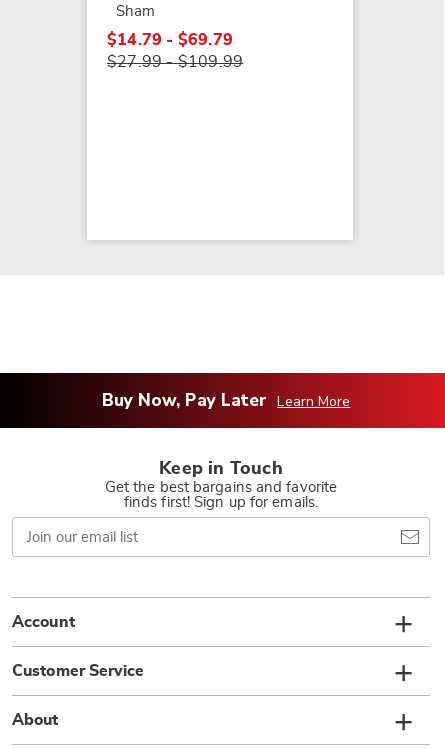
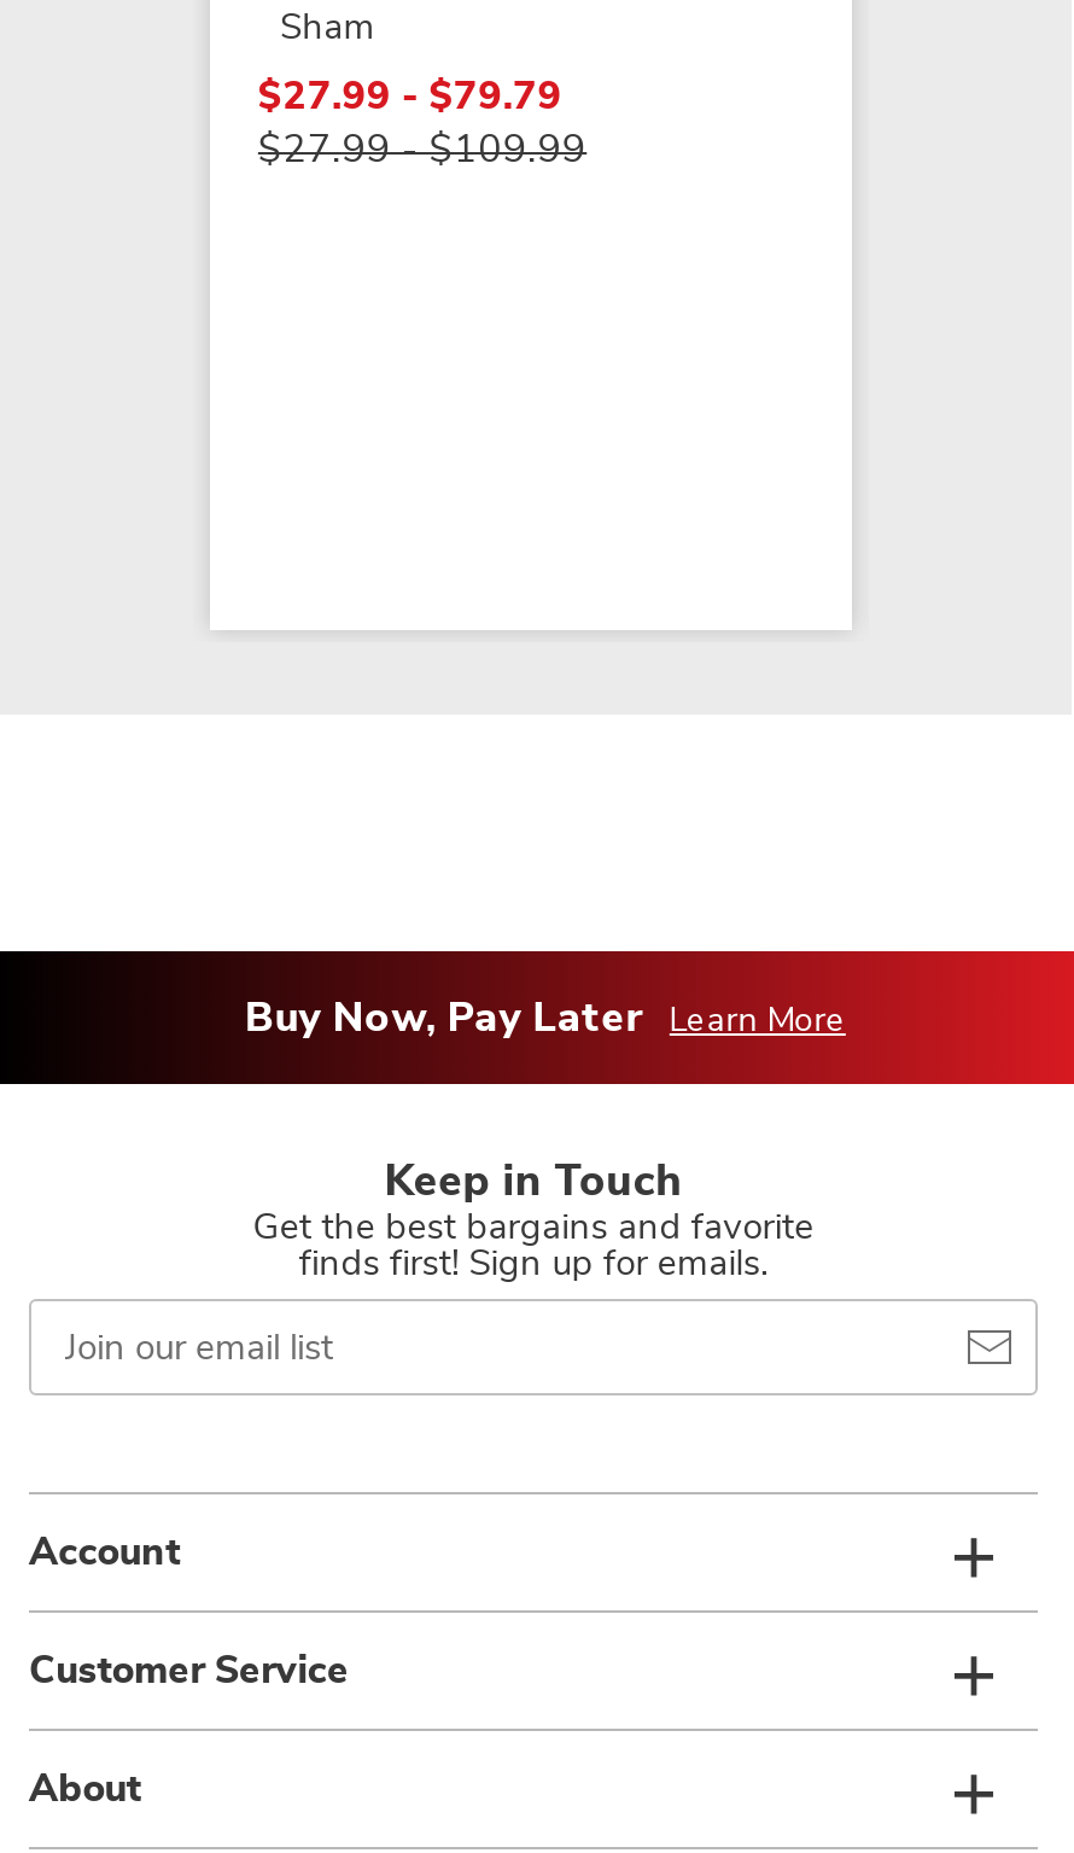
- $14.79 - $69.79
+ $27.99 - $79.79
